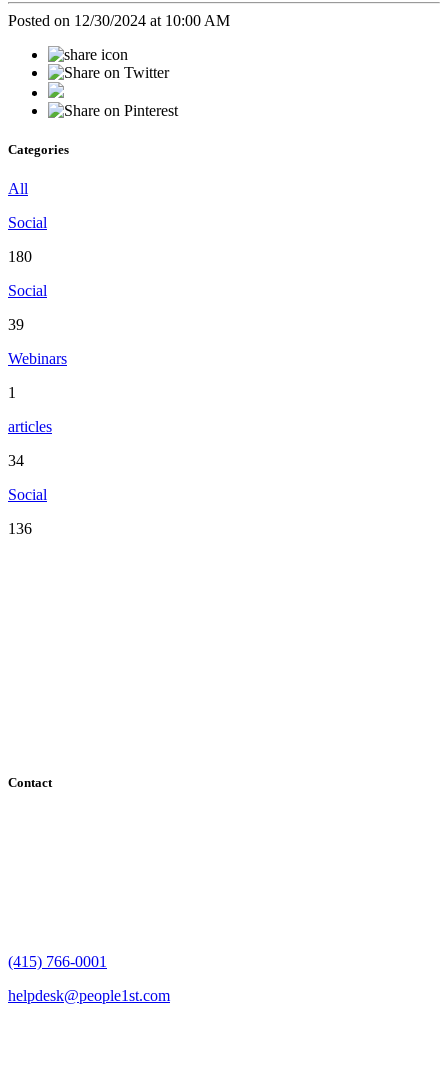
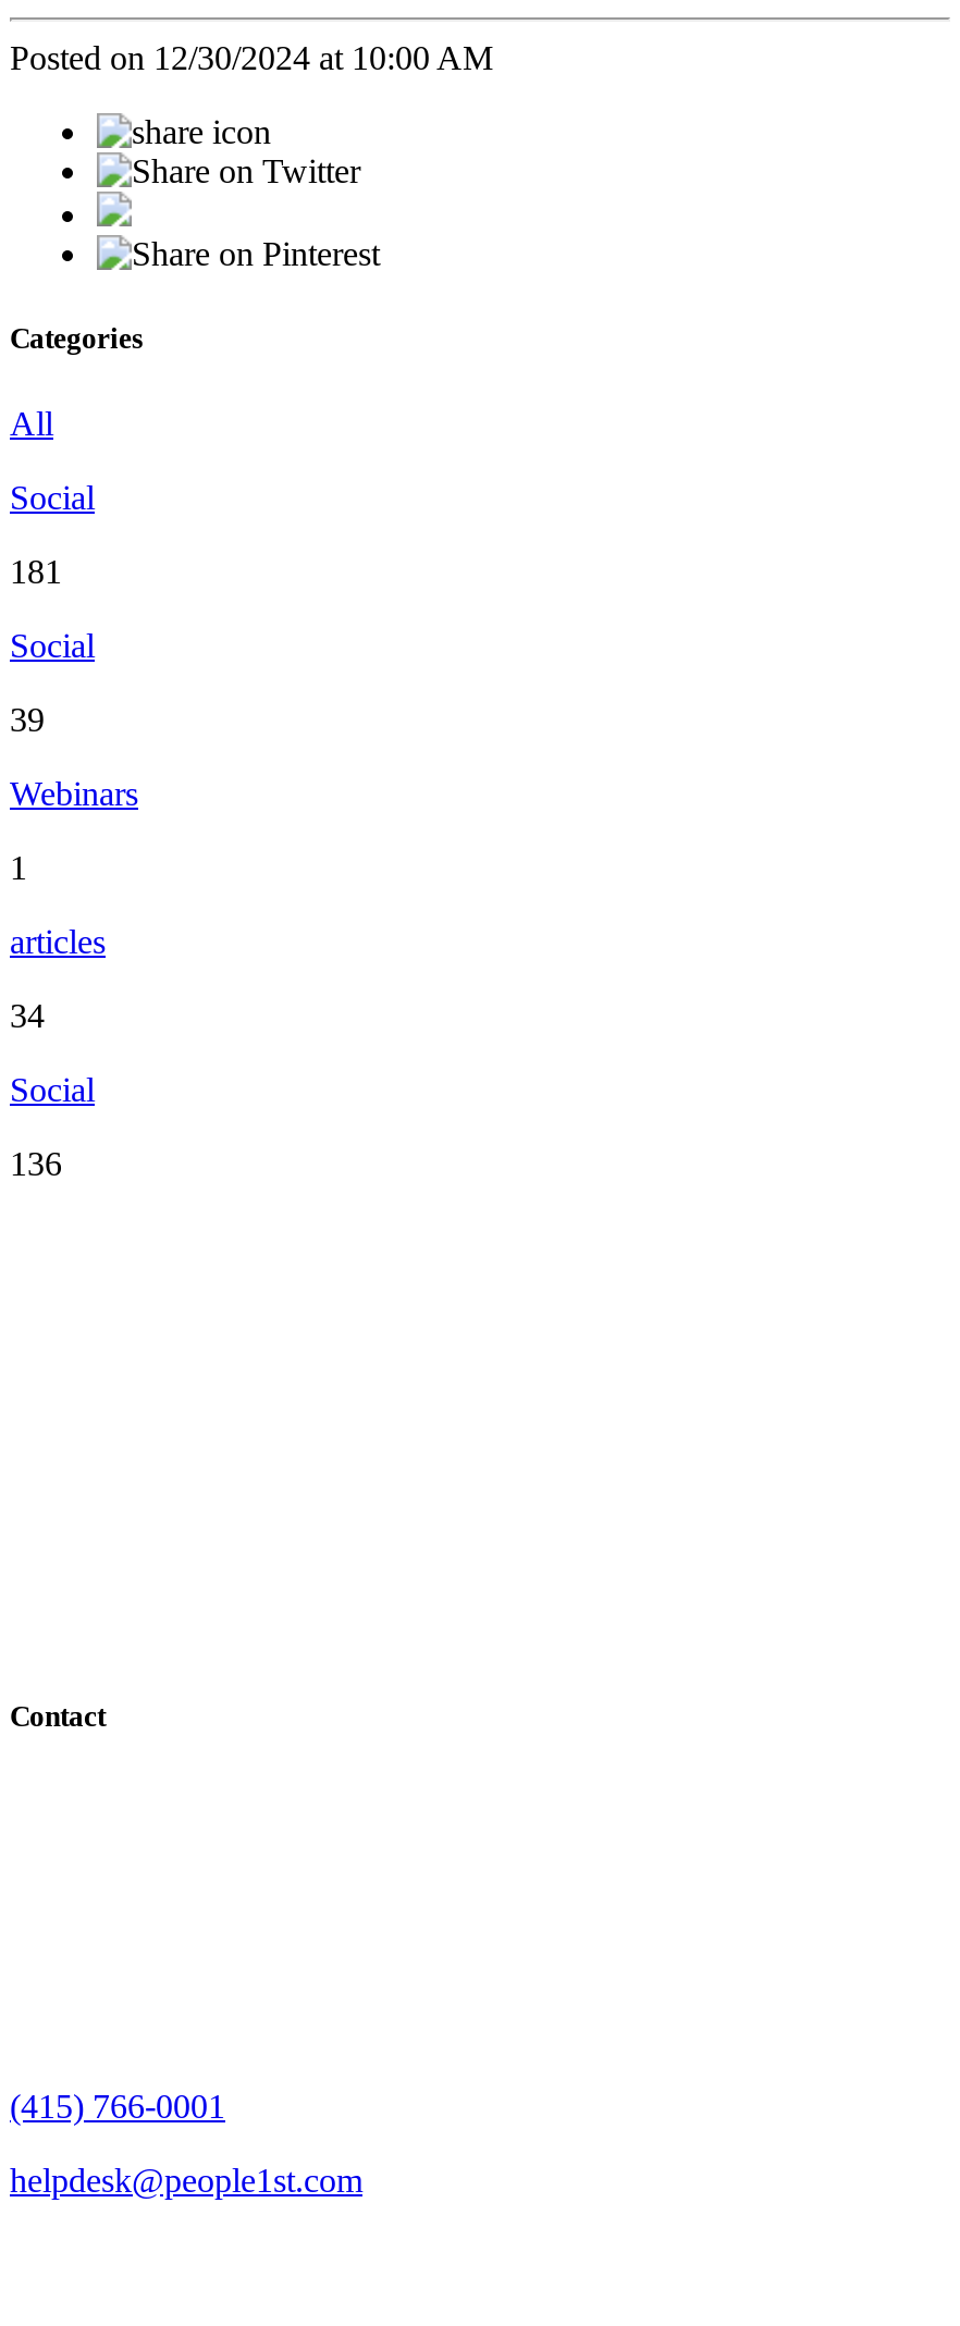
- 180
+ 181
